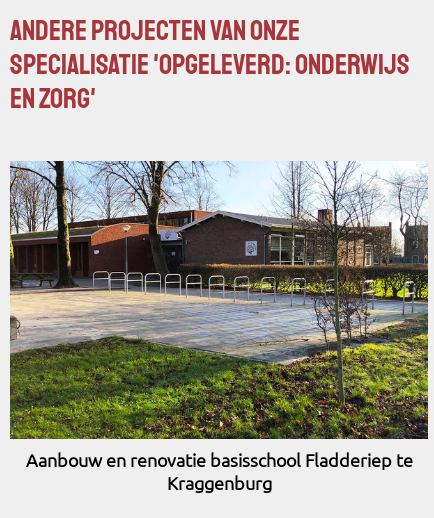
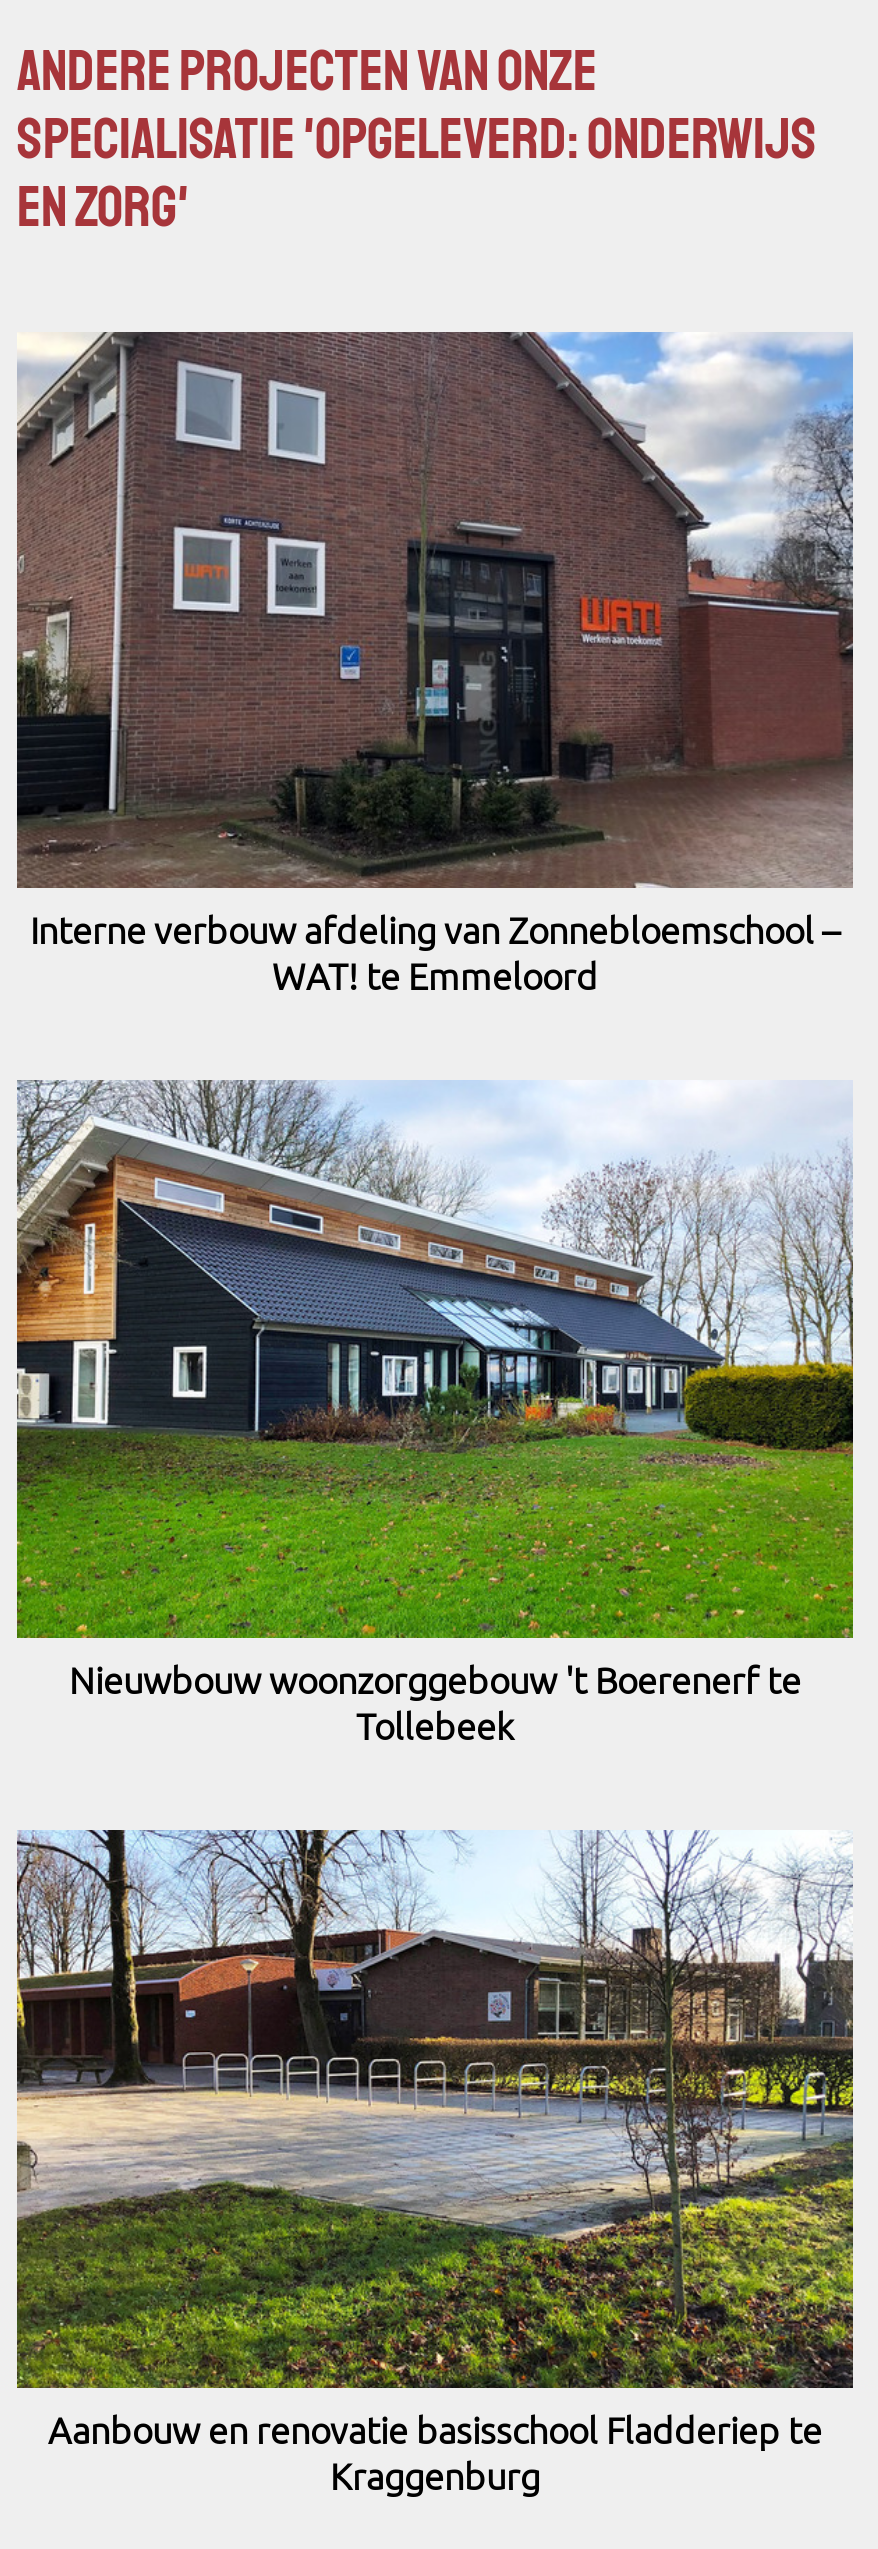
+ [image]
+ Interne verbouw afdeling van Zonnebloemschool –
+ WAT! te Emmeloord

+ [image]
+ Nieuwbouw woonzorggebouw 't Boerenerf te
+ Tollebeek
